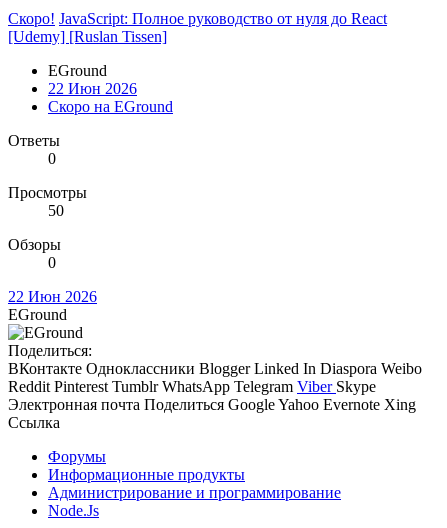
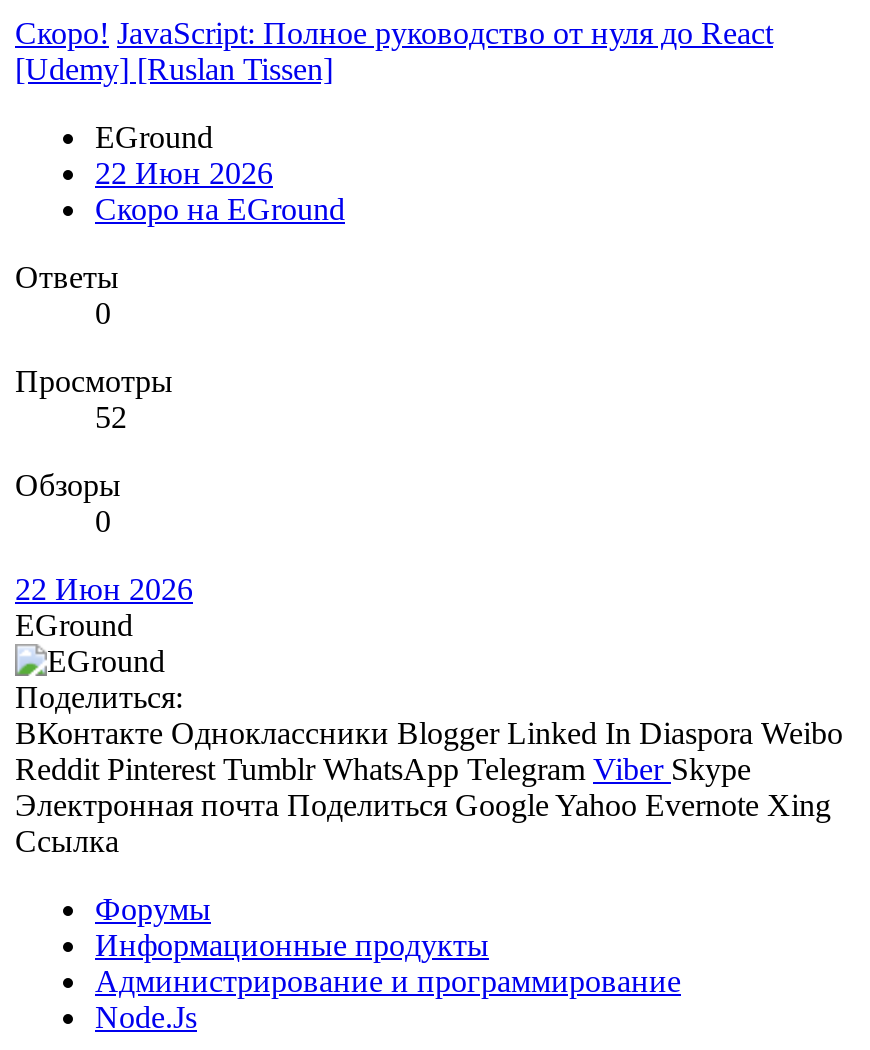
- 50
+ 52
